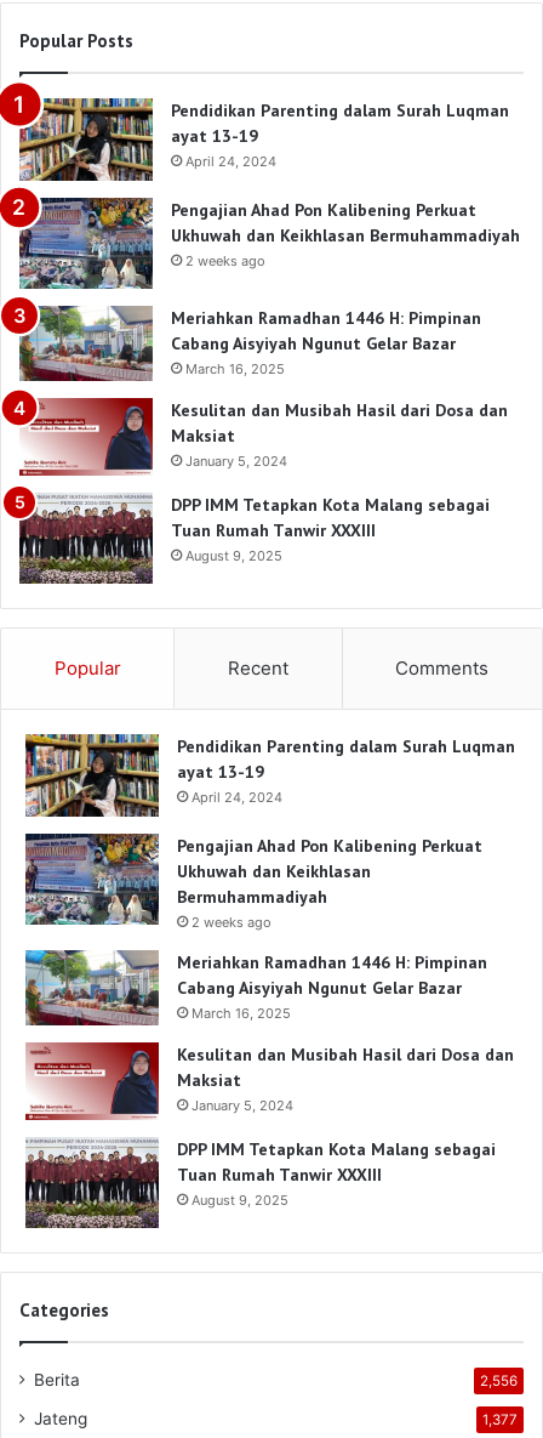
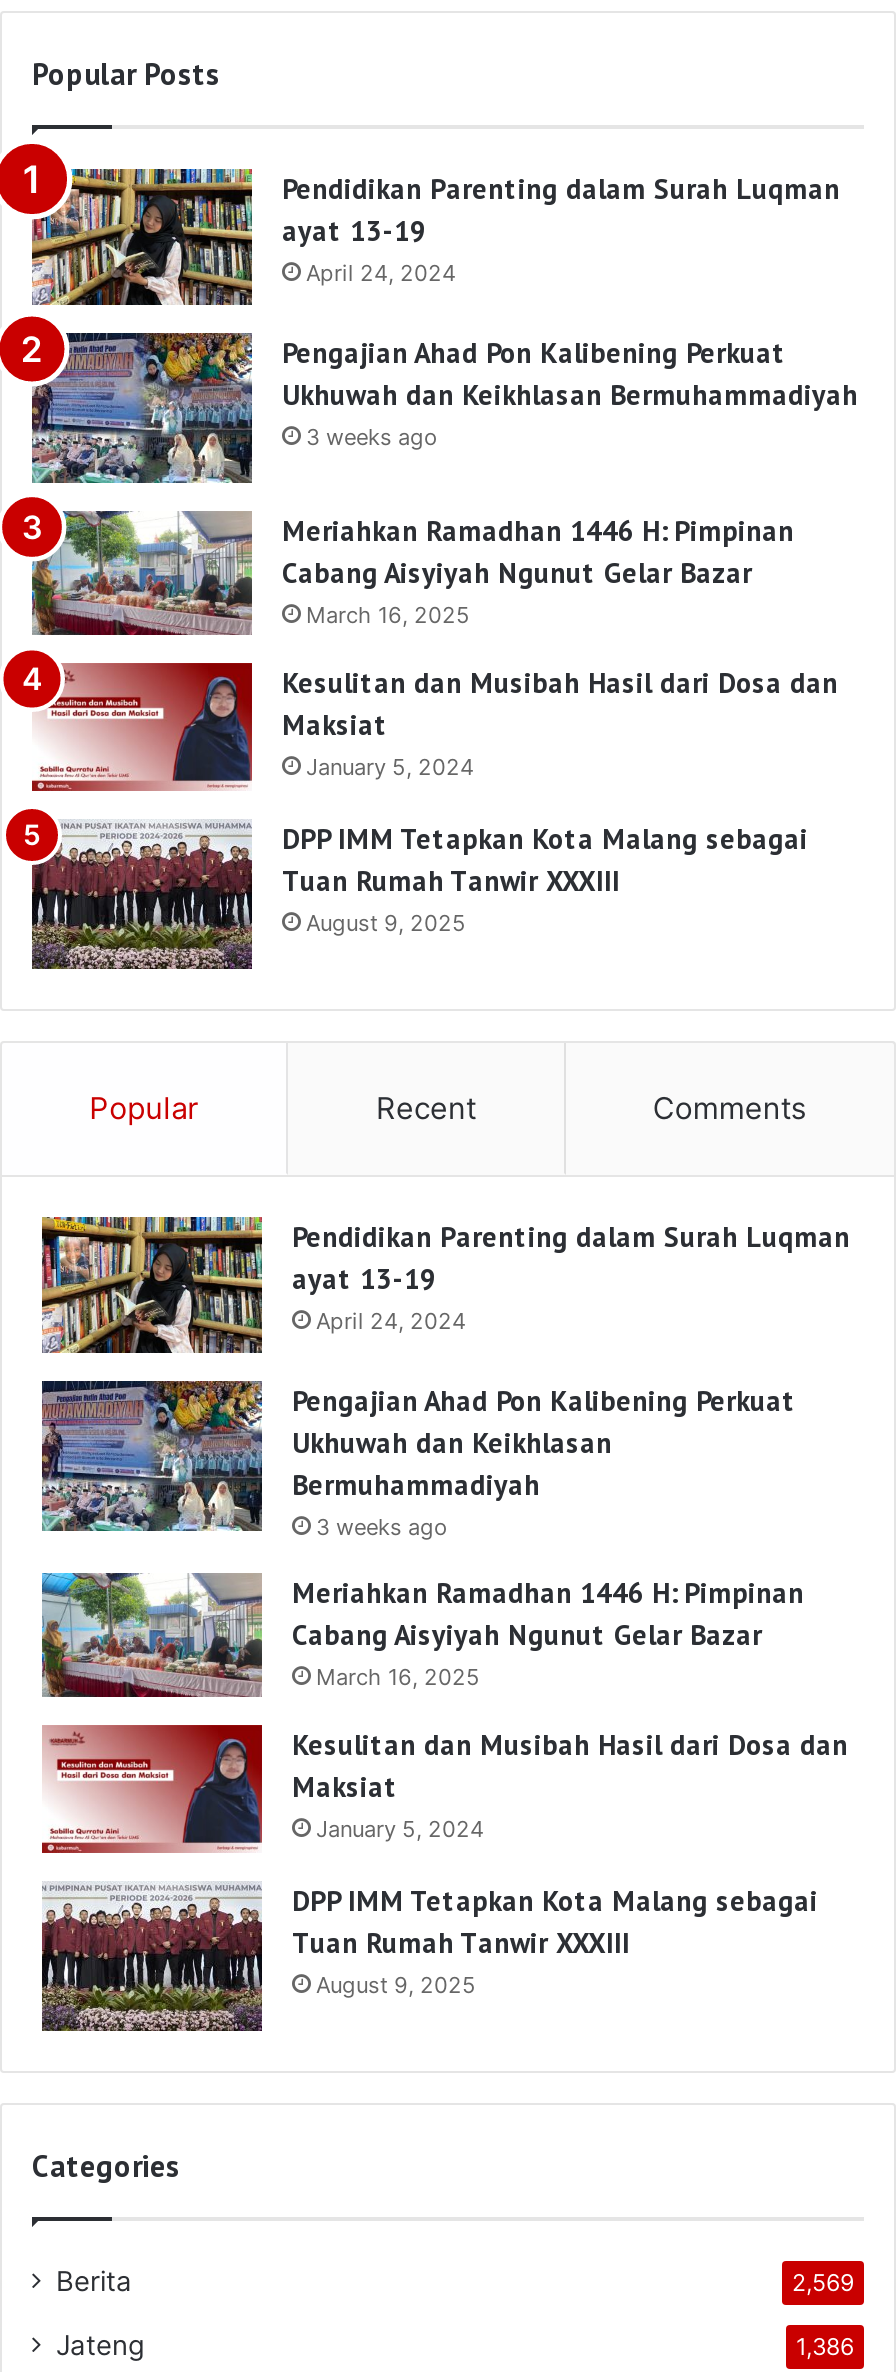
- 2 weeks ago
+ 3 weeks ago

- 2 weeks ago
+ 3 weeks ago

- 2,556
+ 2,569

- 1,377
+ 1,386
